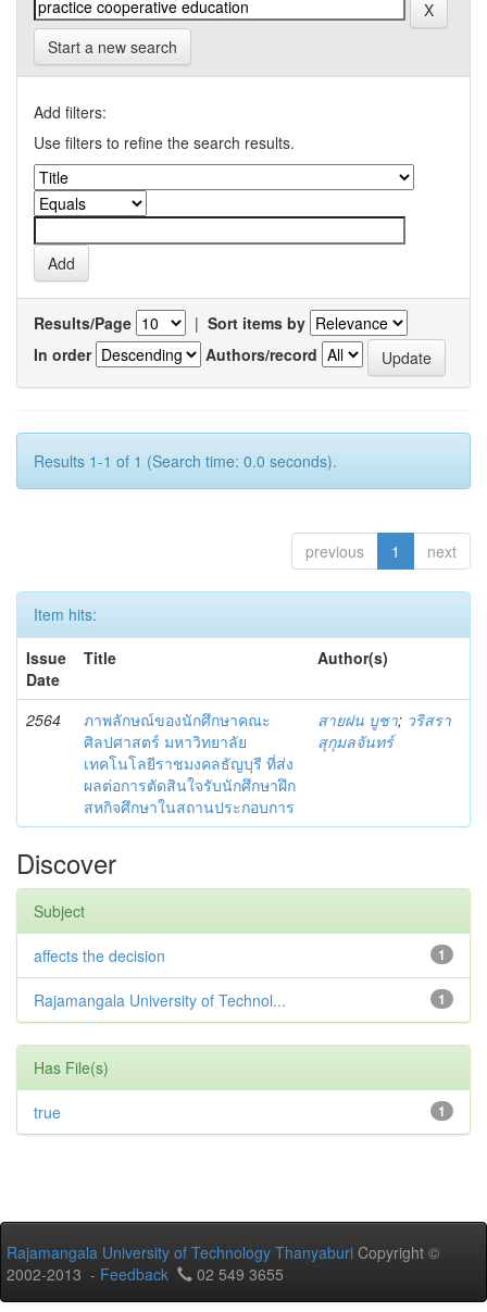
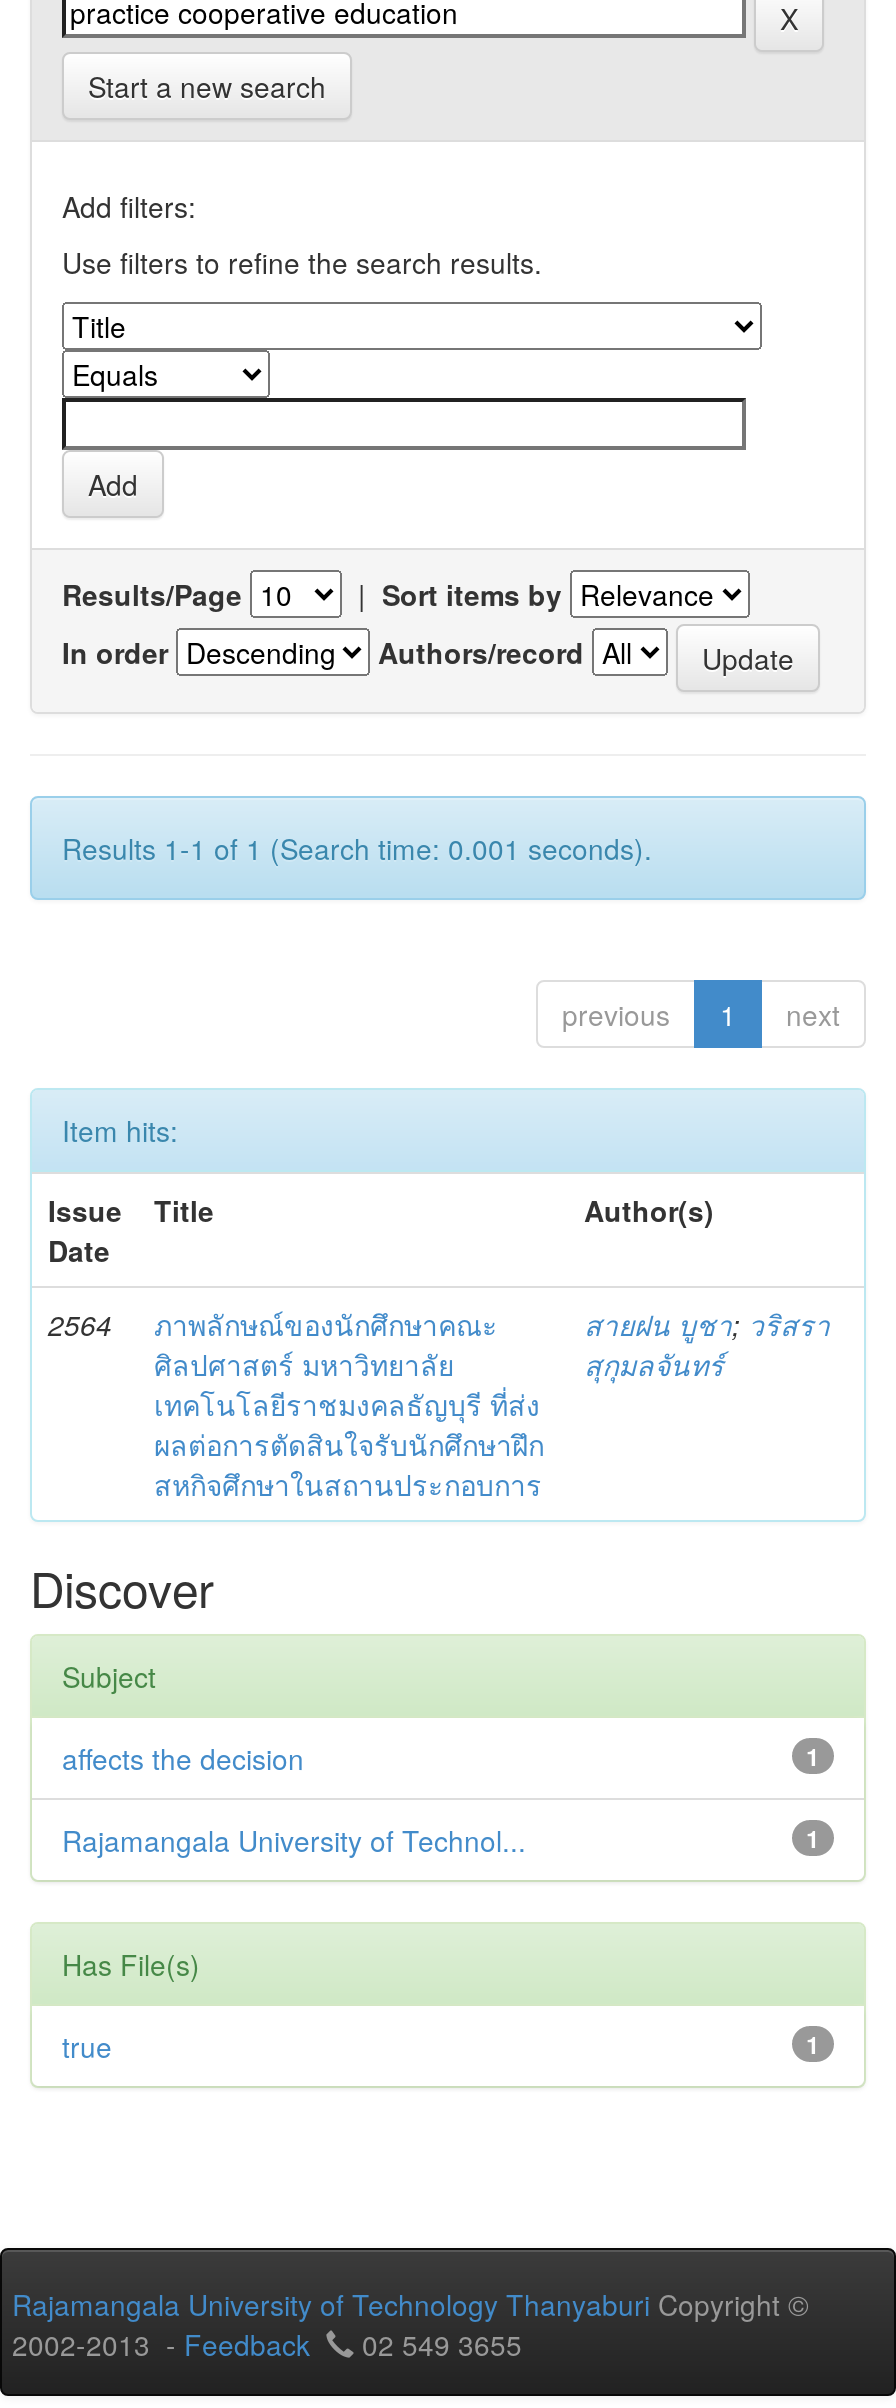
- Results 1-1 of 1 (Search time: 0.0 seconds).
+ Results 1-1 of 1 (Search time: 0.001 seconds).
